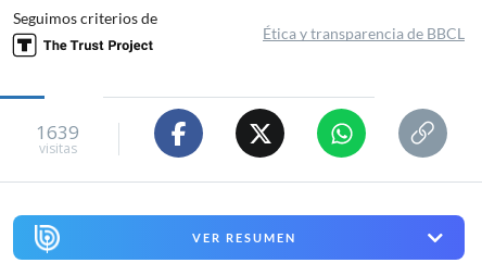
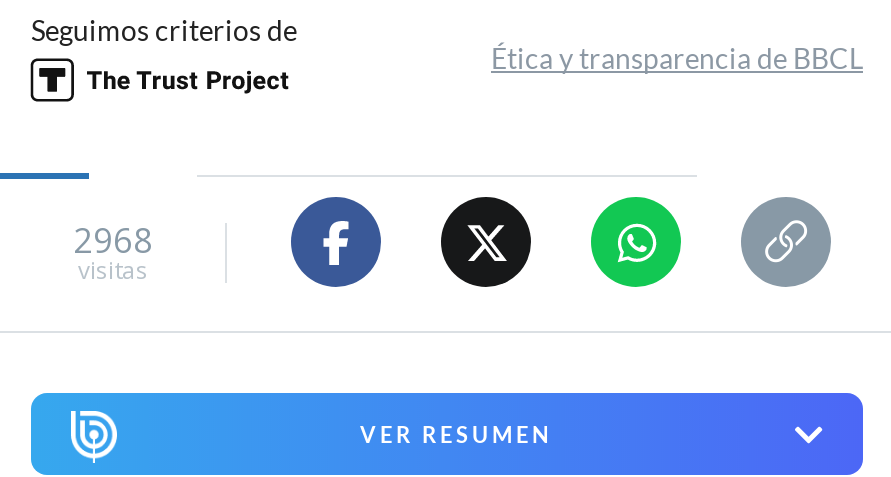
- 1639
+ 2968
